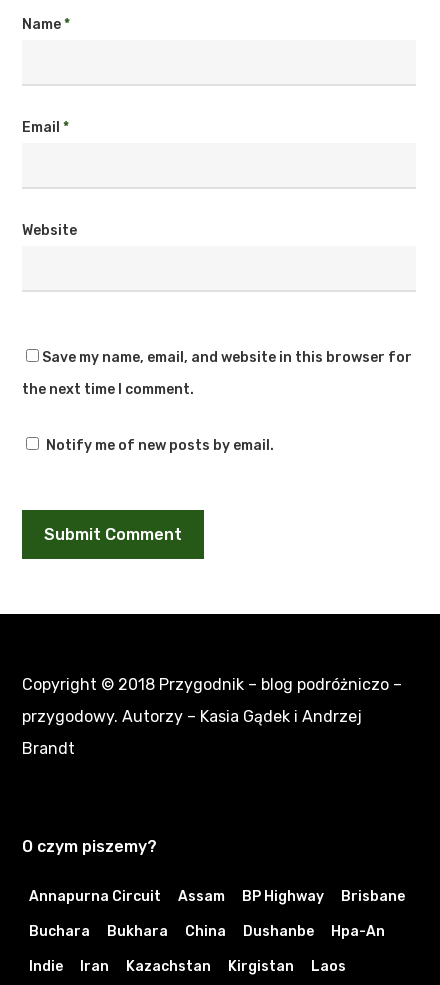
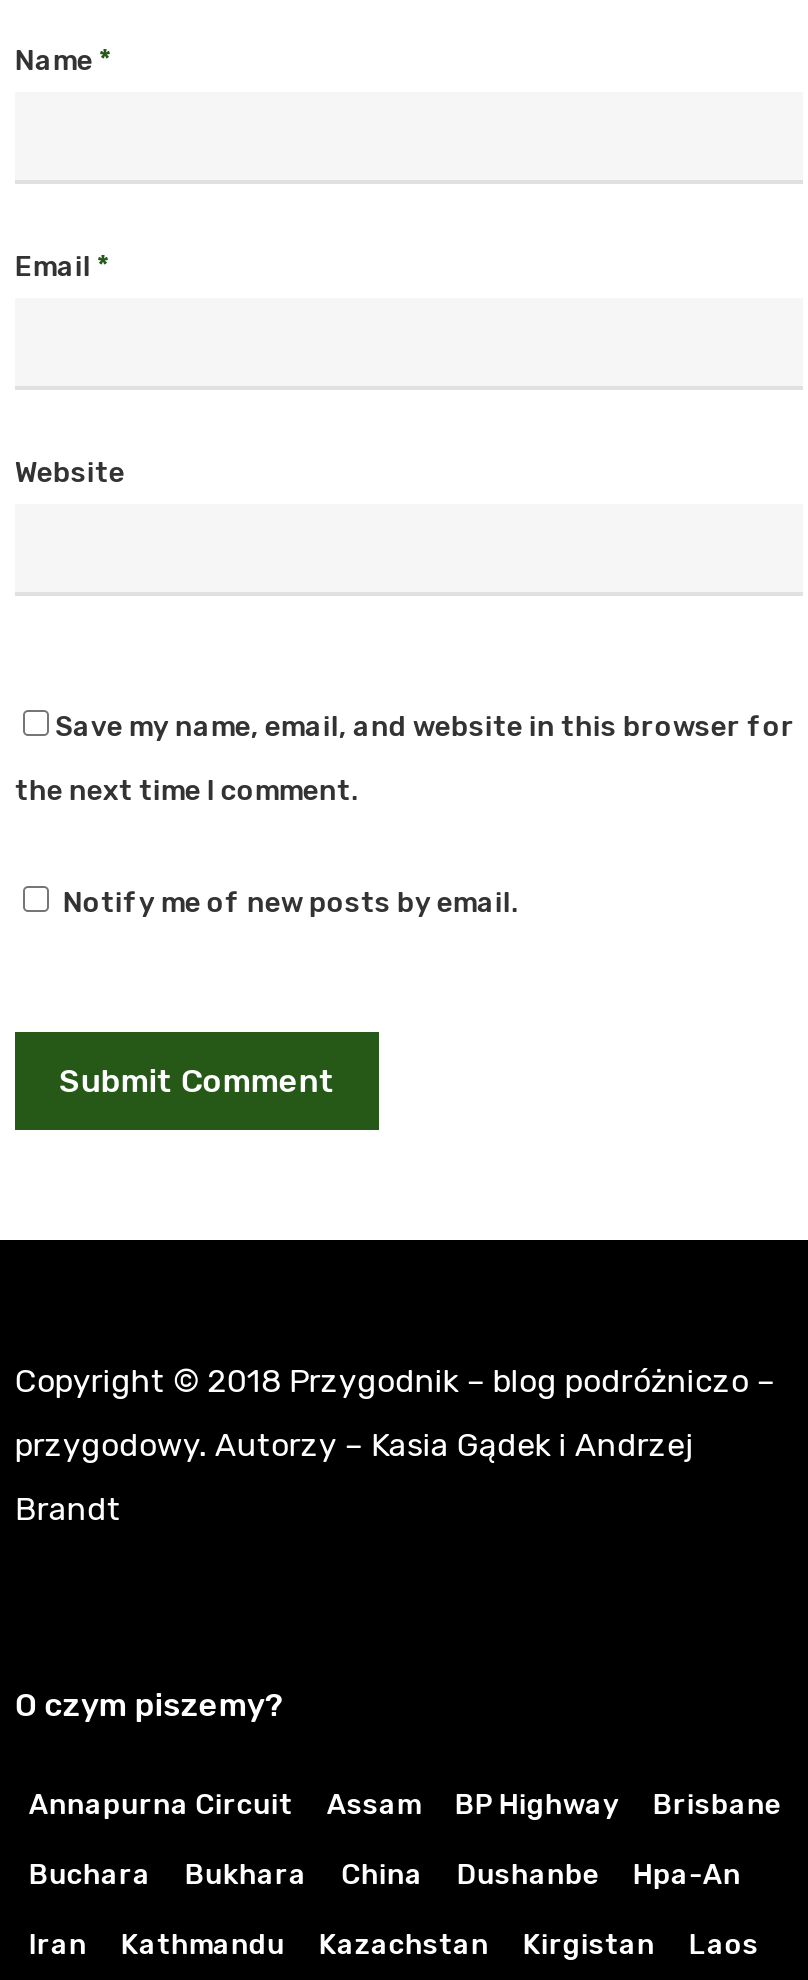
- Indie

+ Kathmandu
